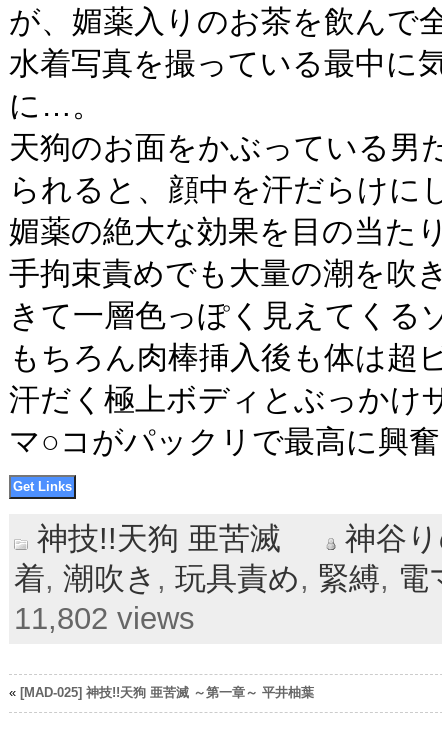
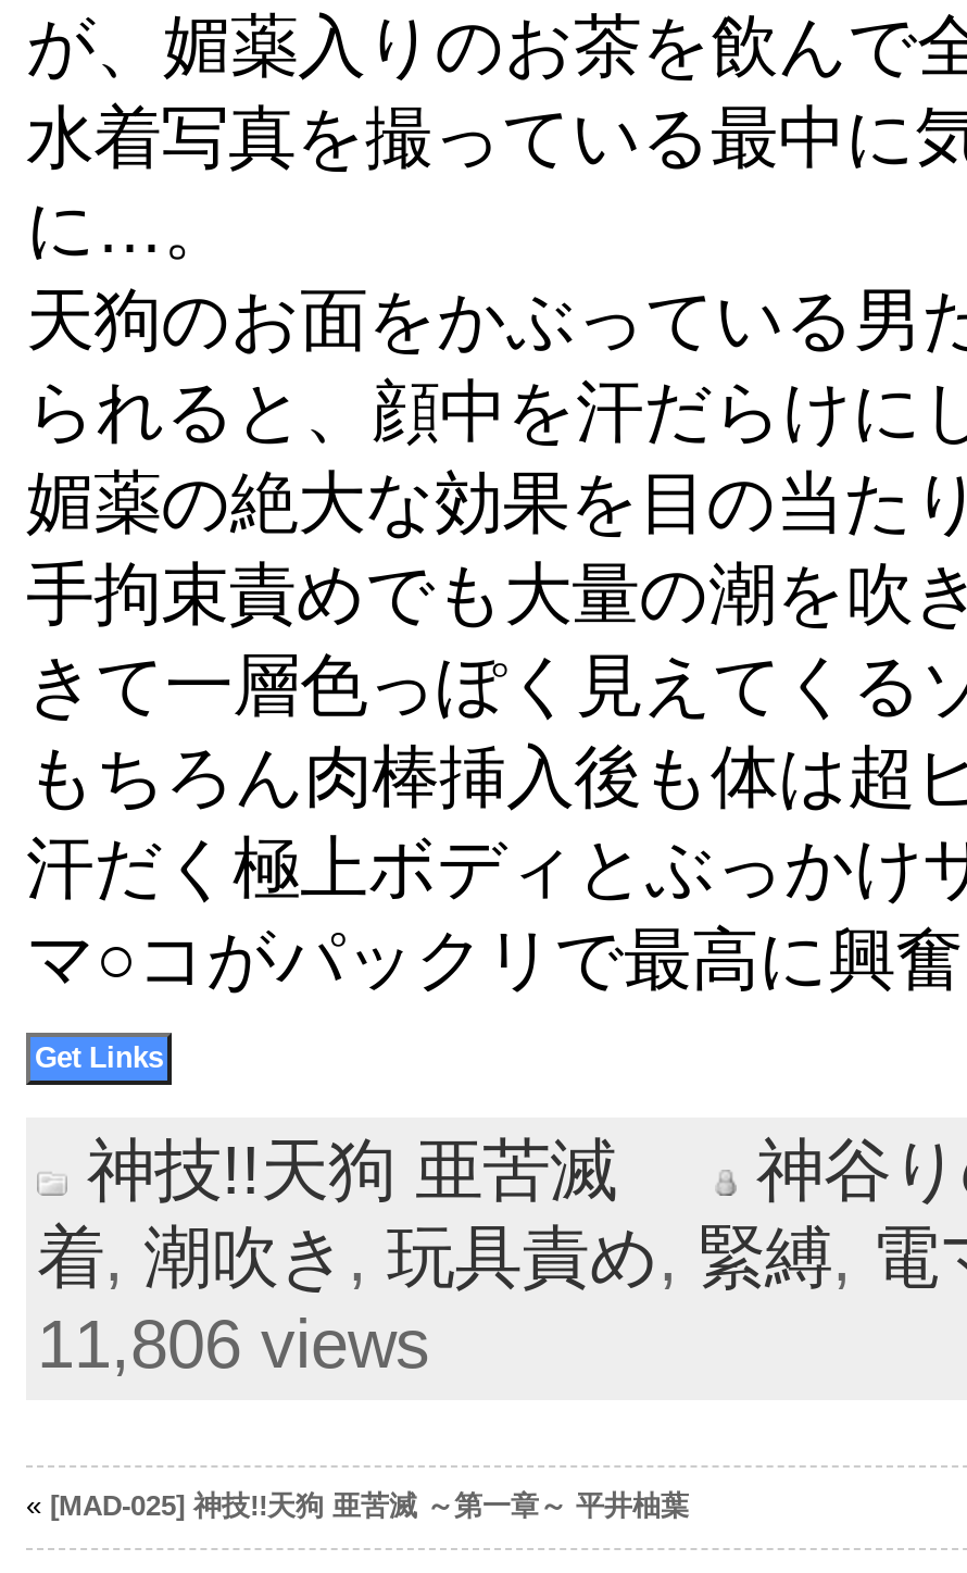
- 11,802 views
+ 11,806 views
